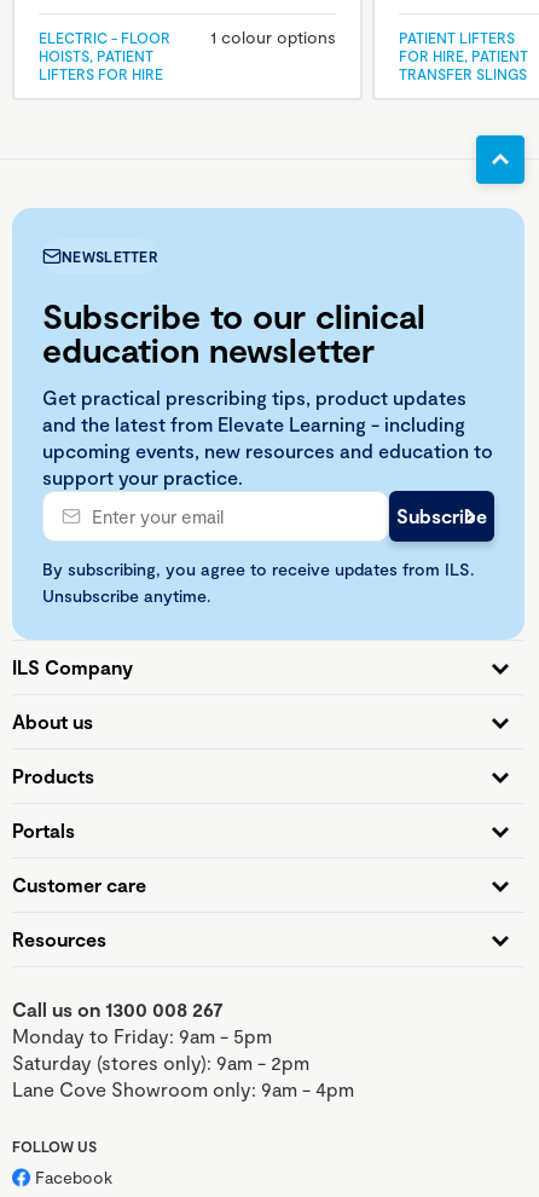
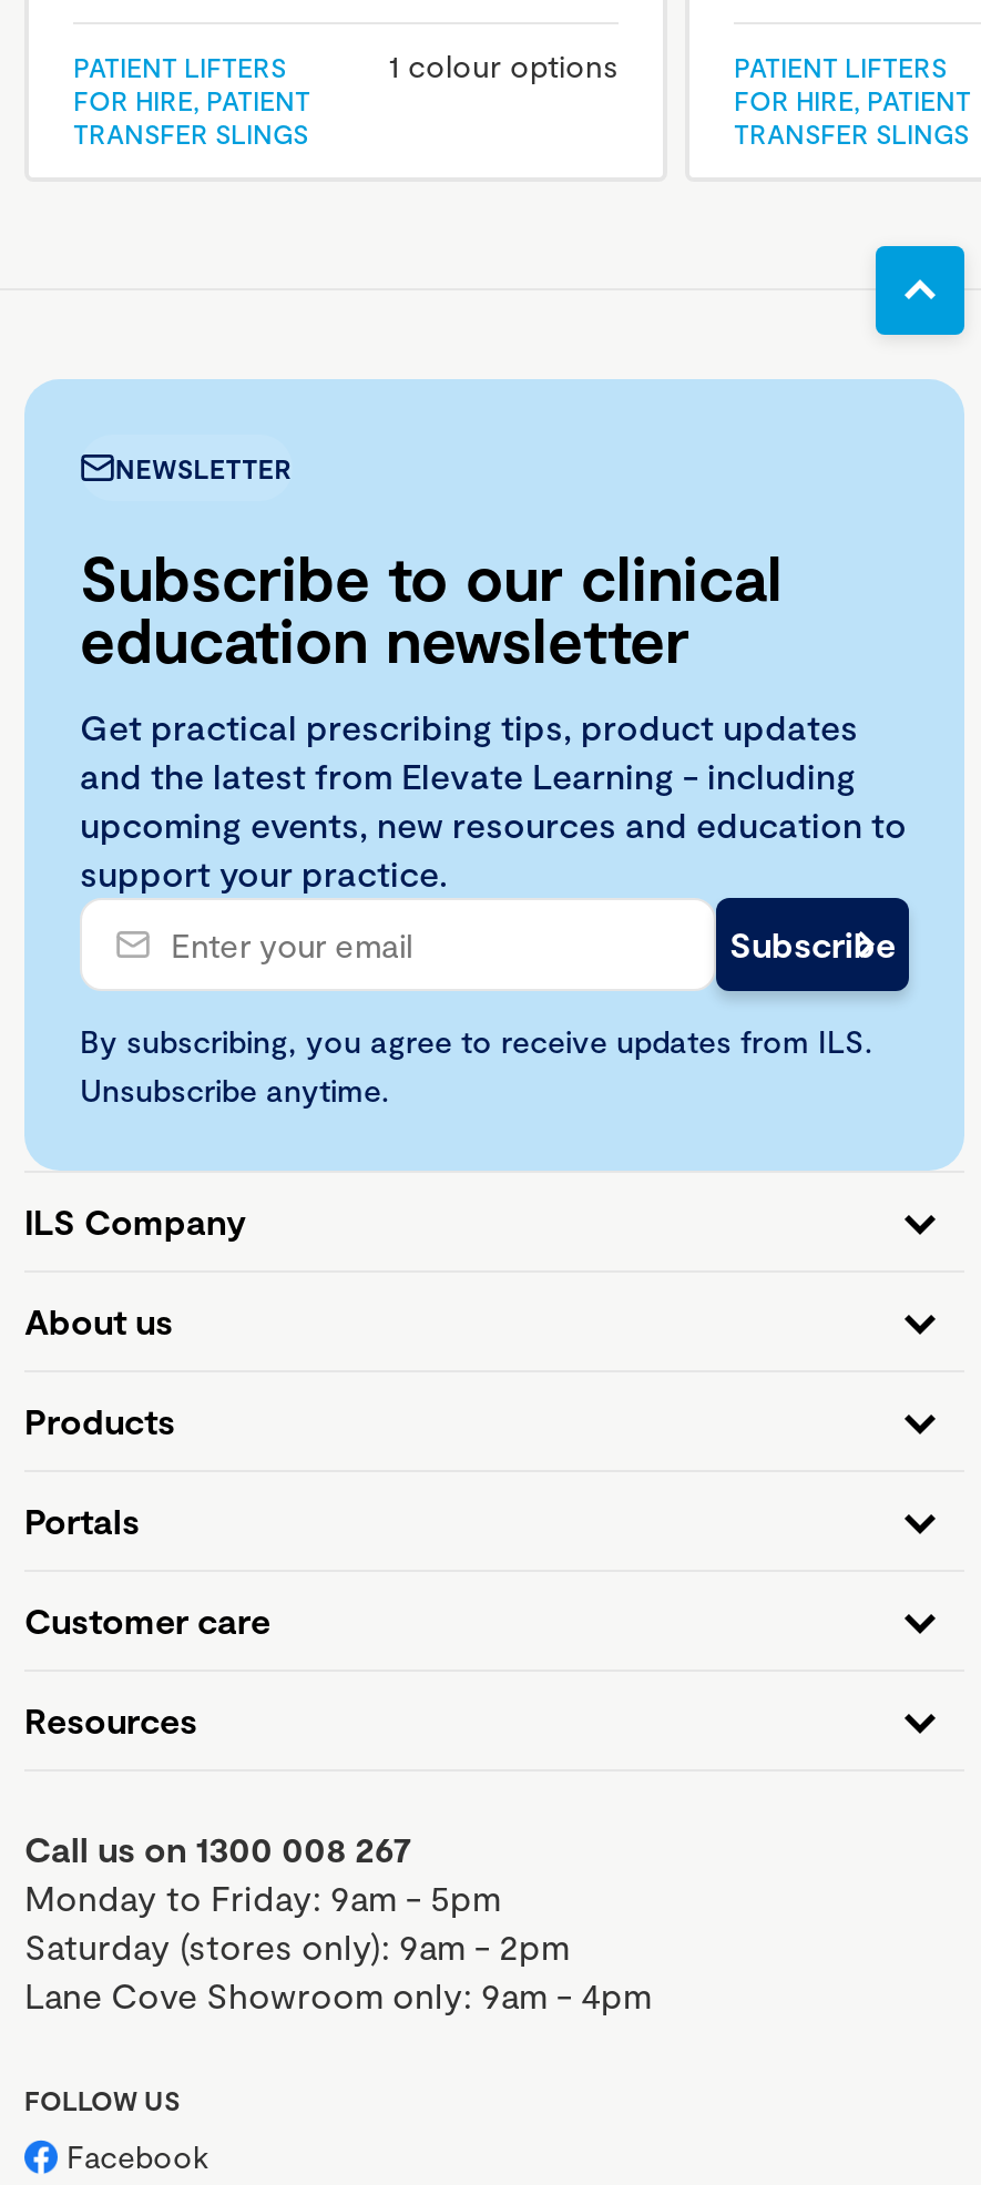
- ELECTRIC - FLOOR
- HOISTS, PATIENT
- LIFTERS FOR HIRE
+ PATIENT LIFTERS
+ FOR HIRE, PATIENT
+ TRANSFER SLINGS
